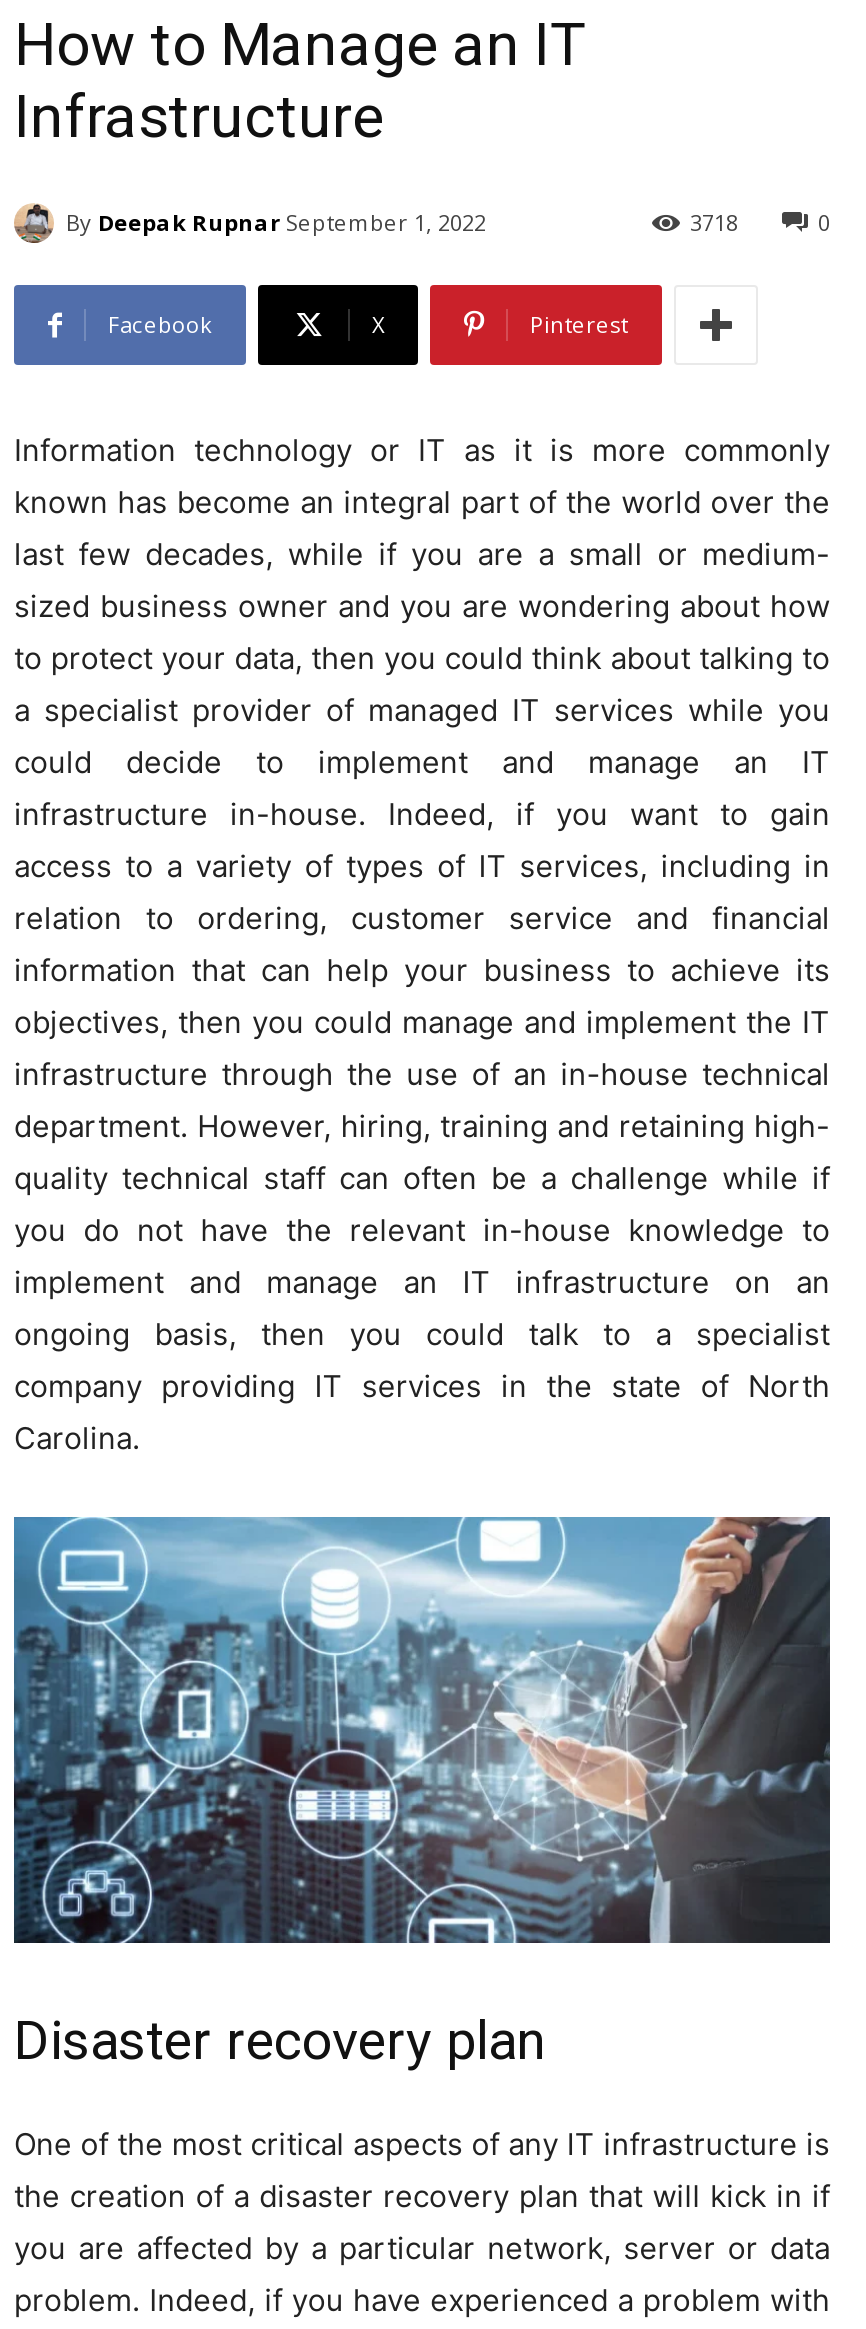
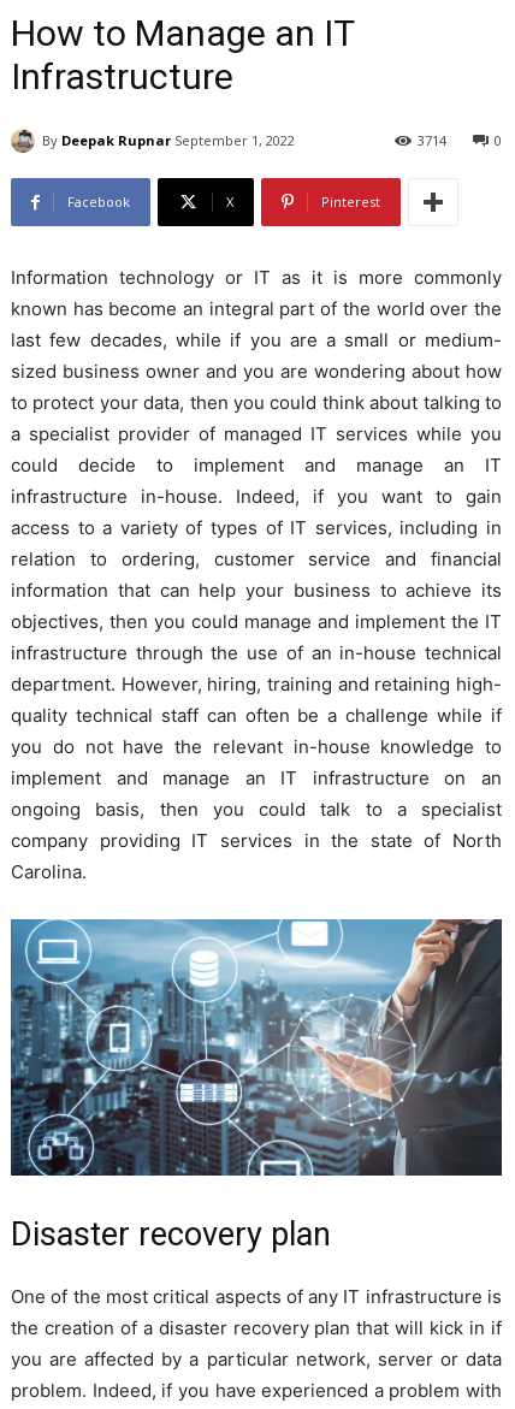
- 3718
+ 3714
